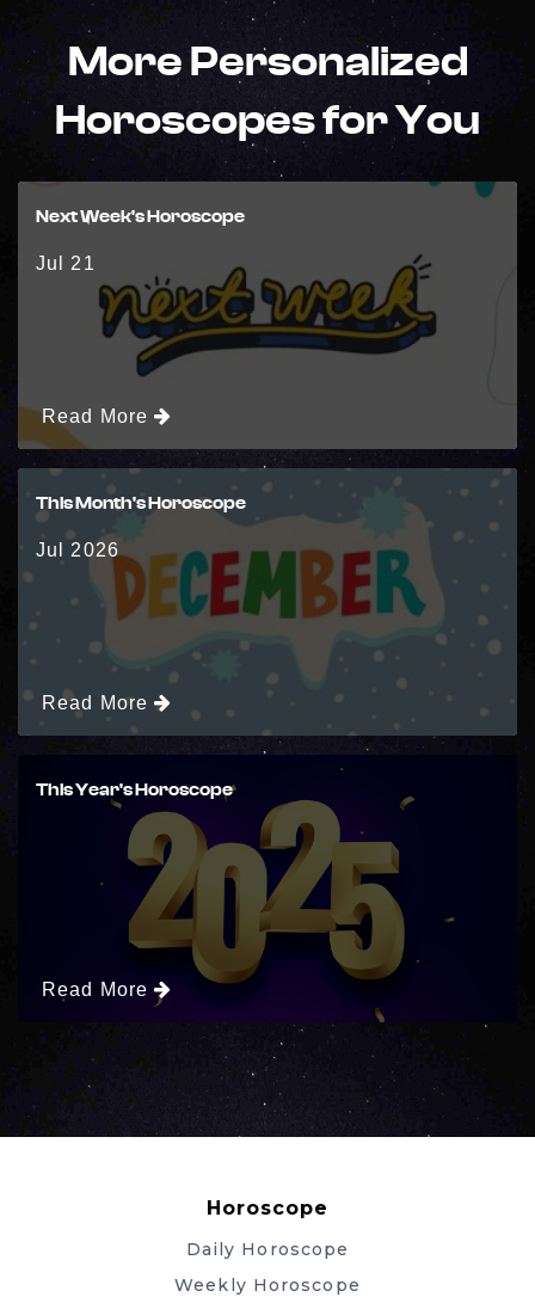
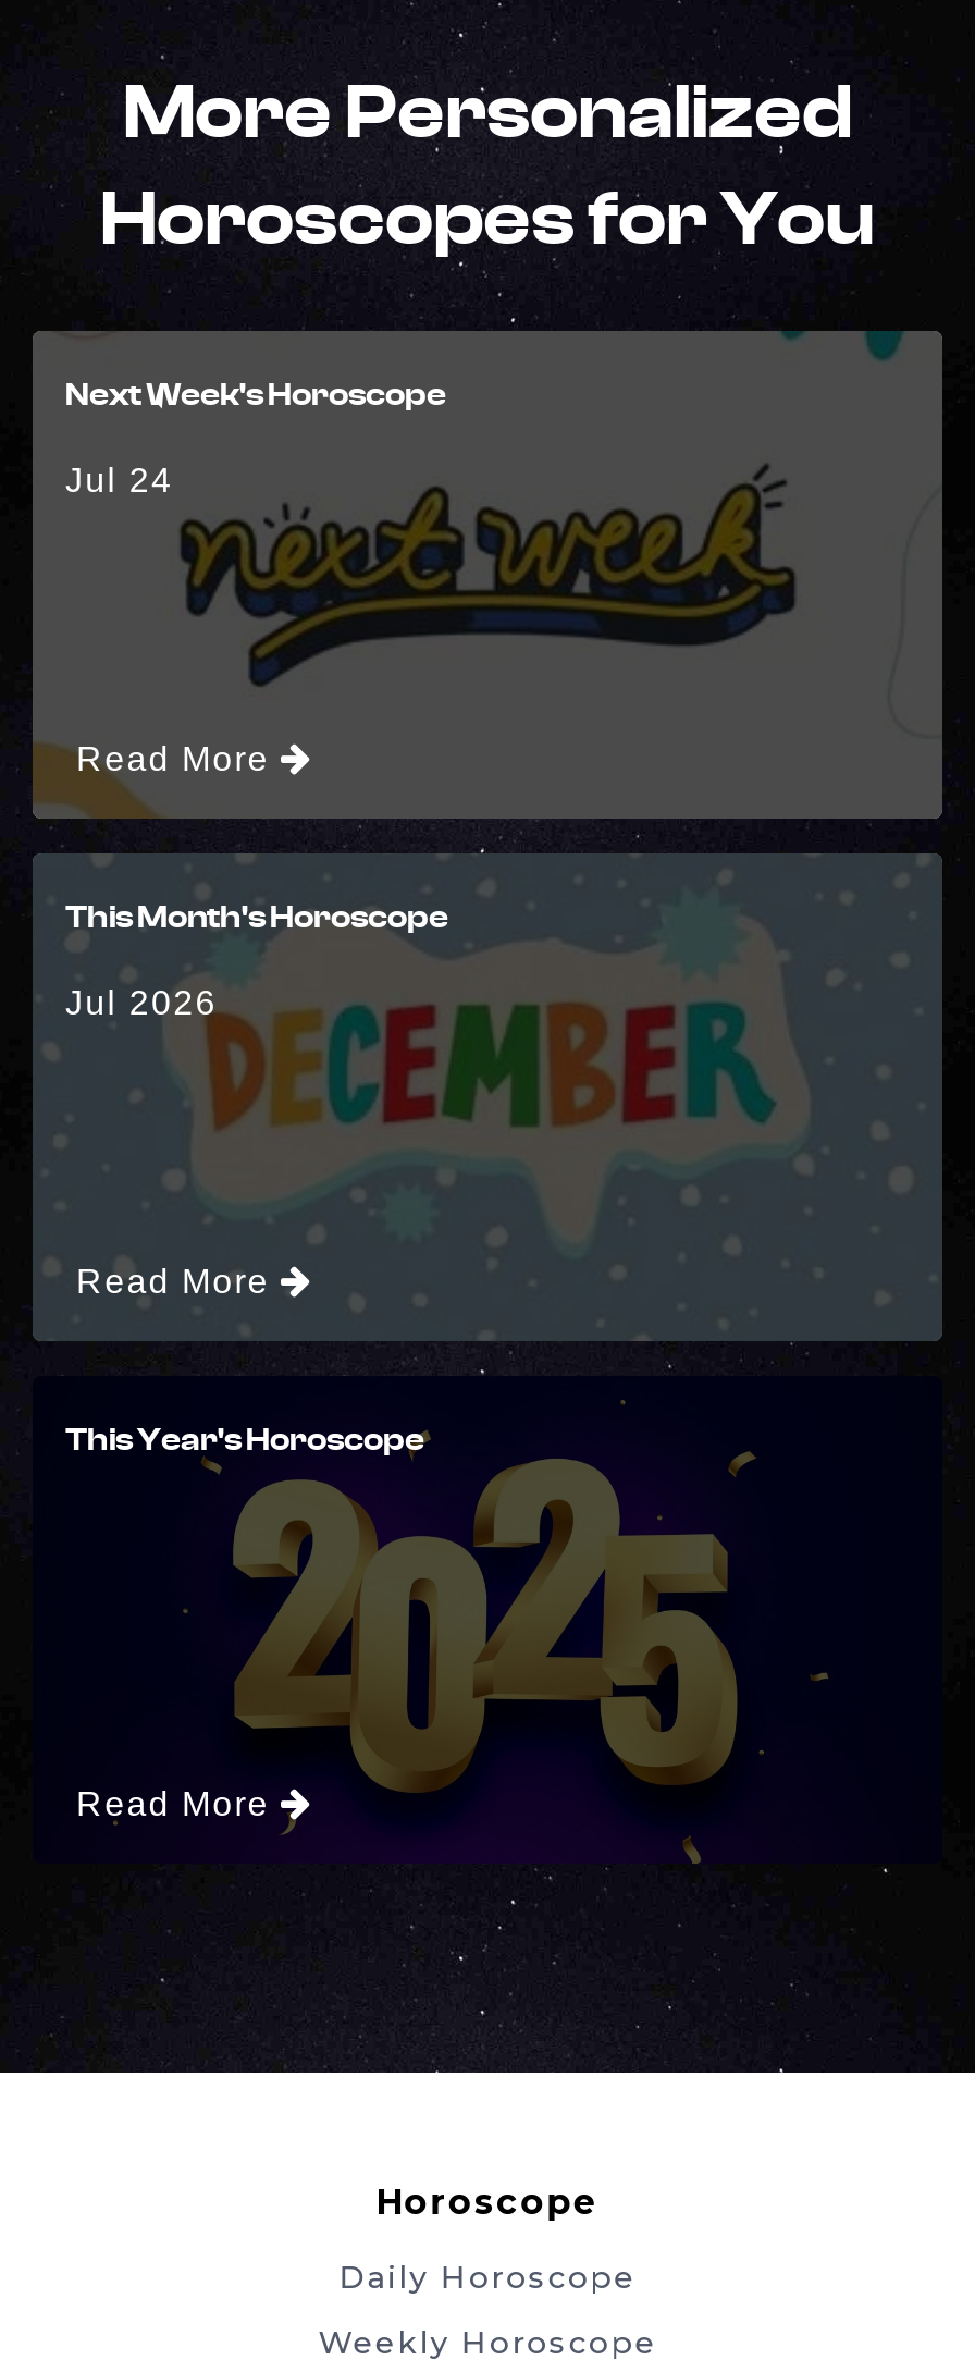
- Jul 21
+ Jul 24
